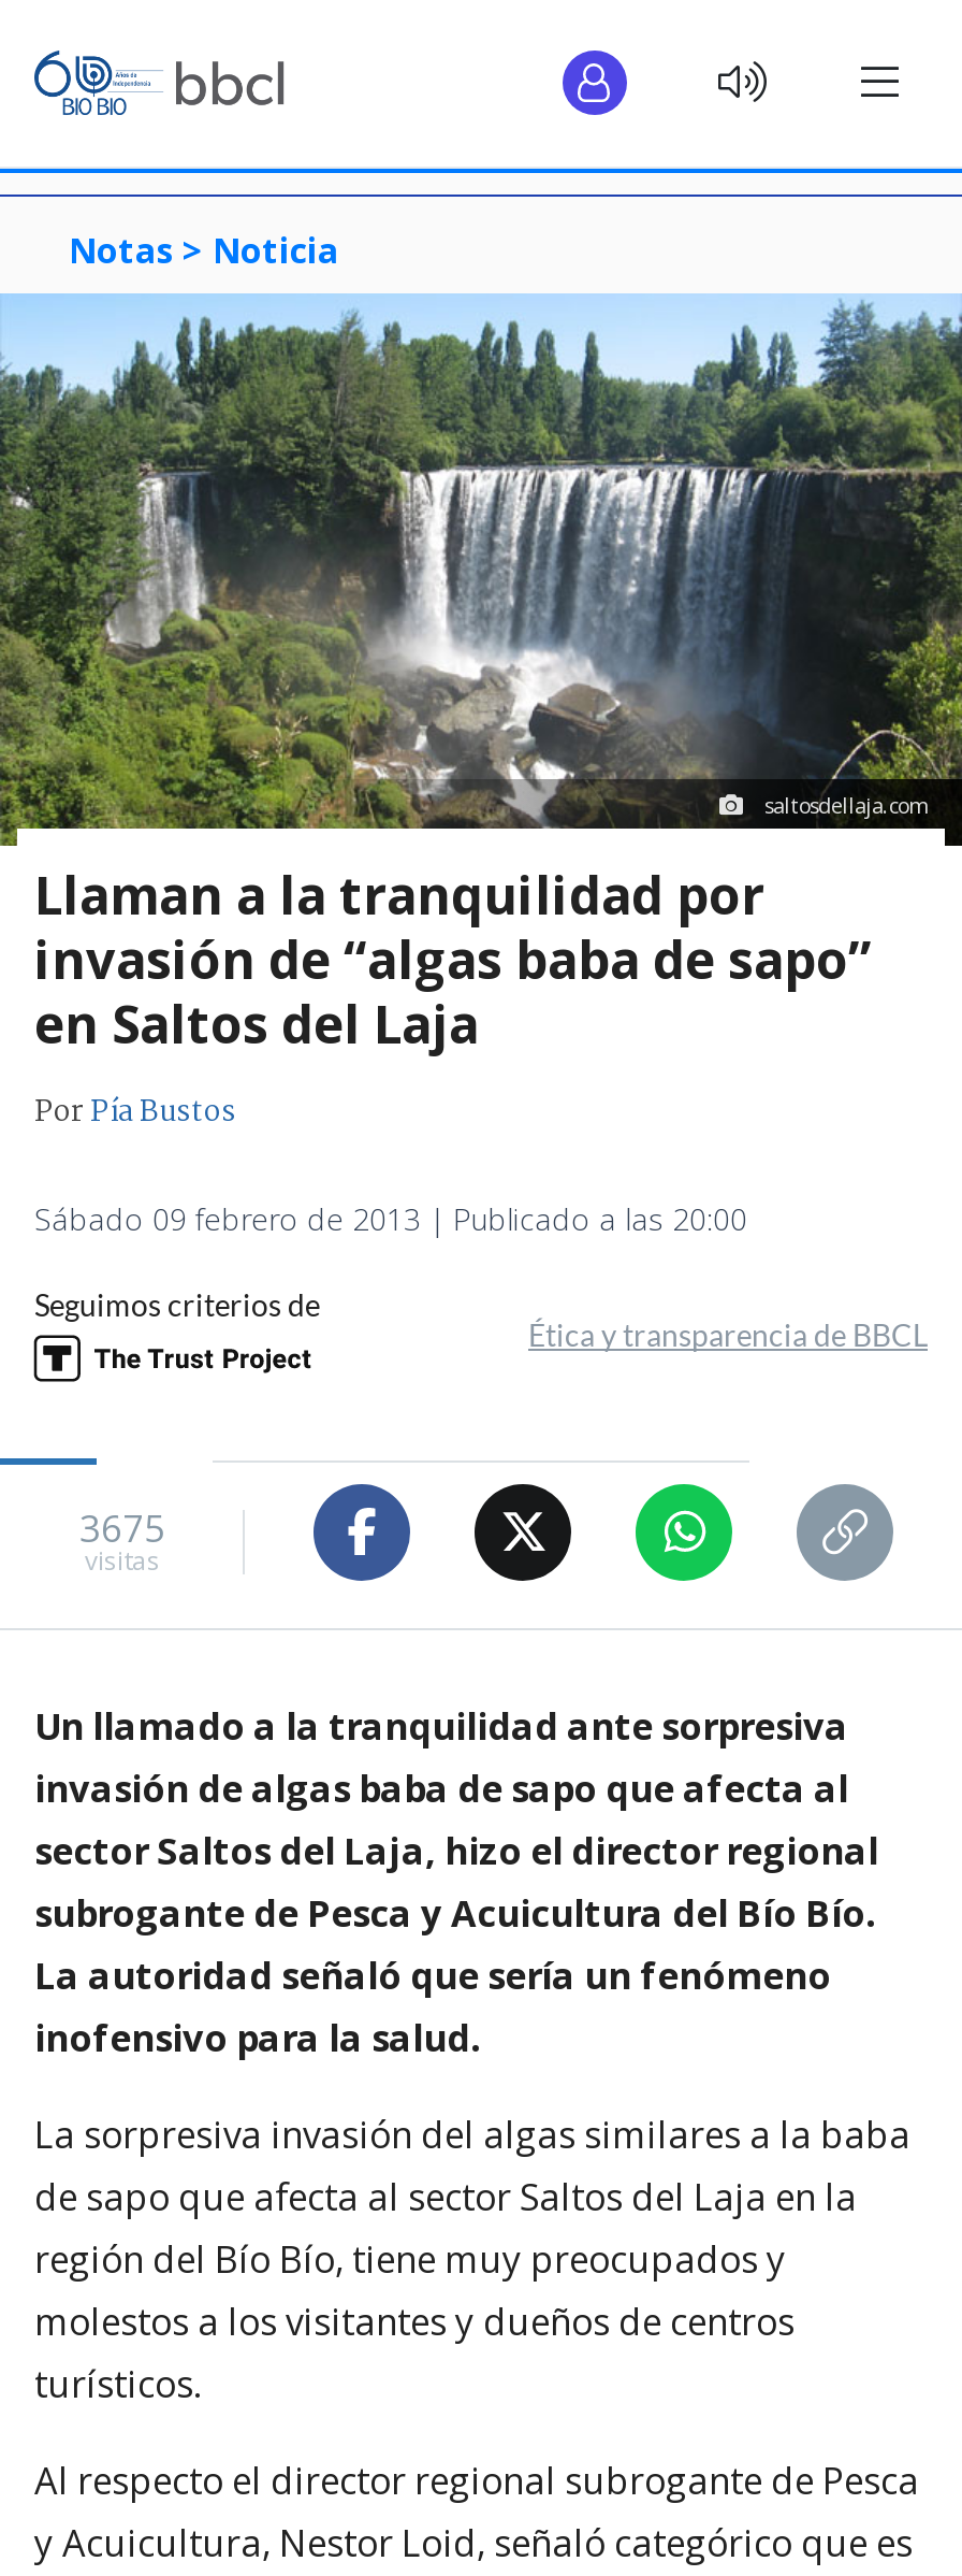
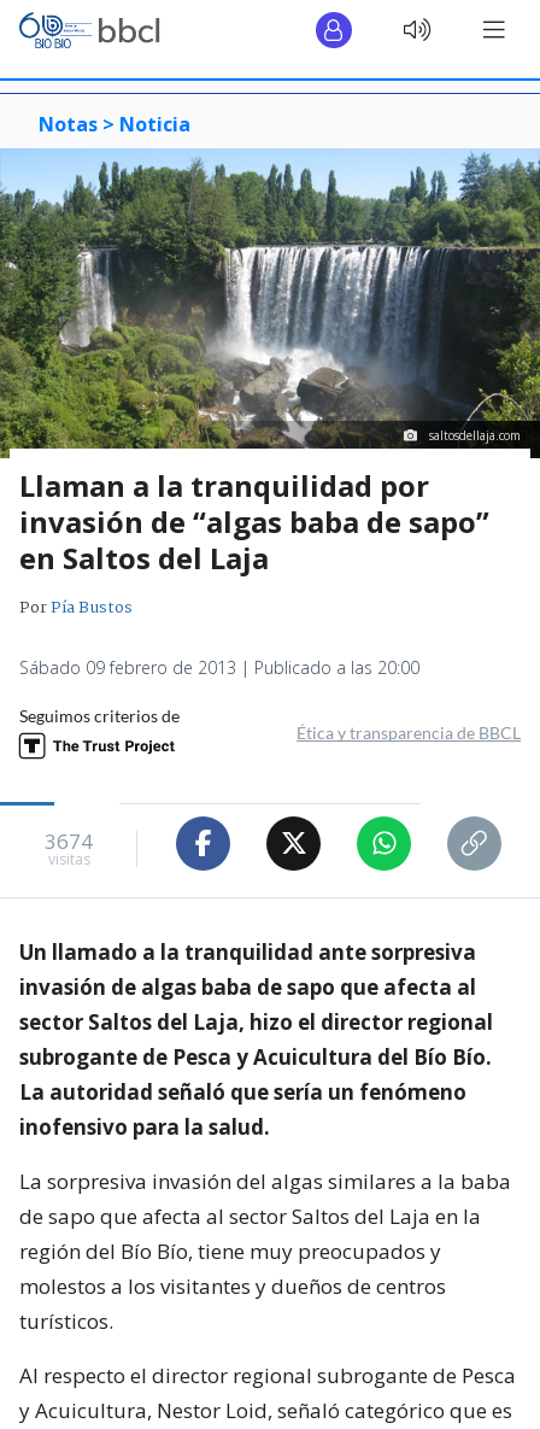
- 3675
+ 3674
